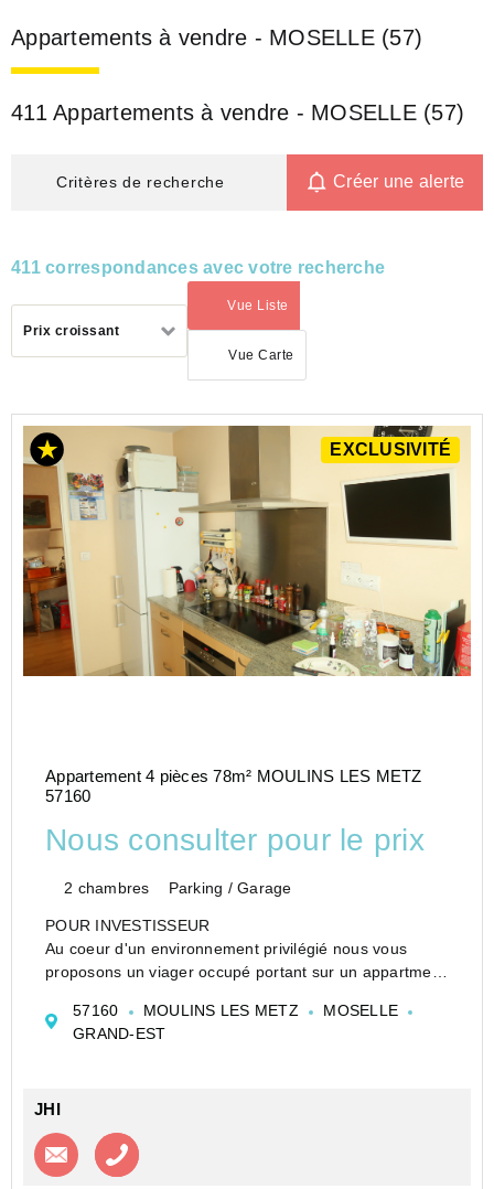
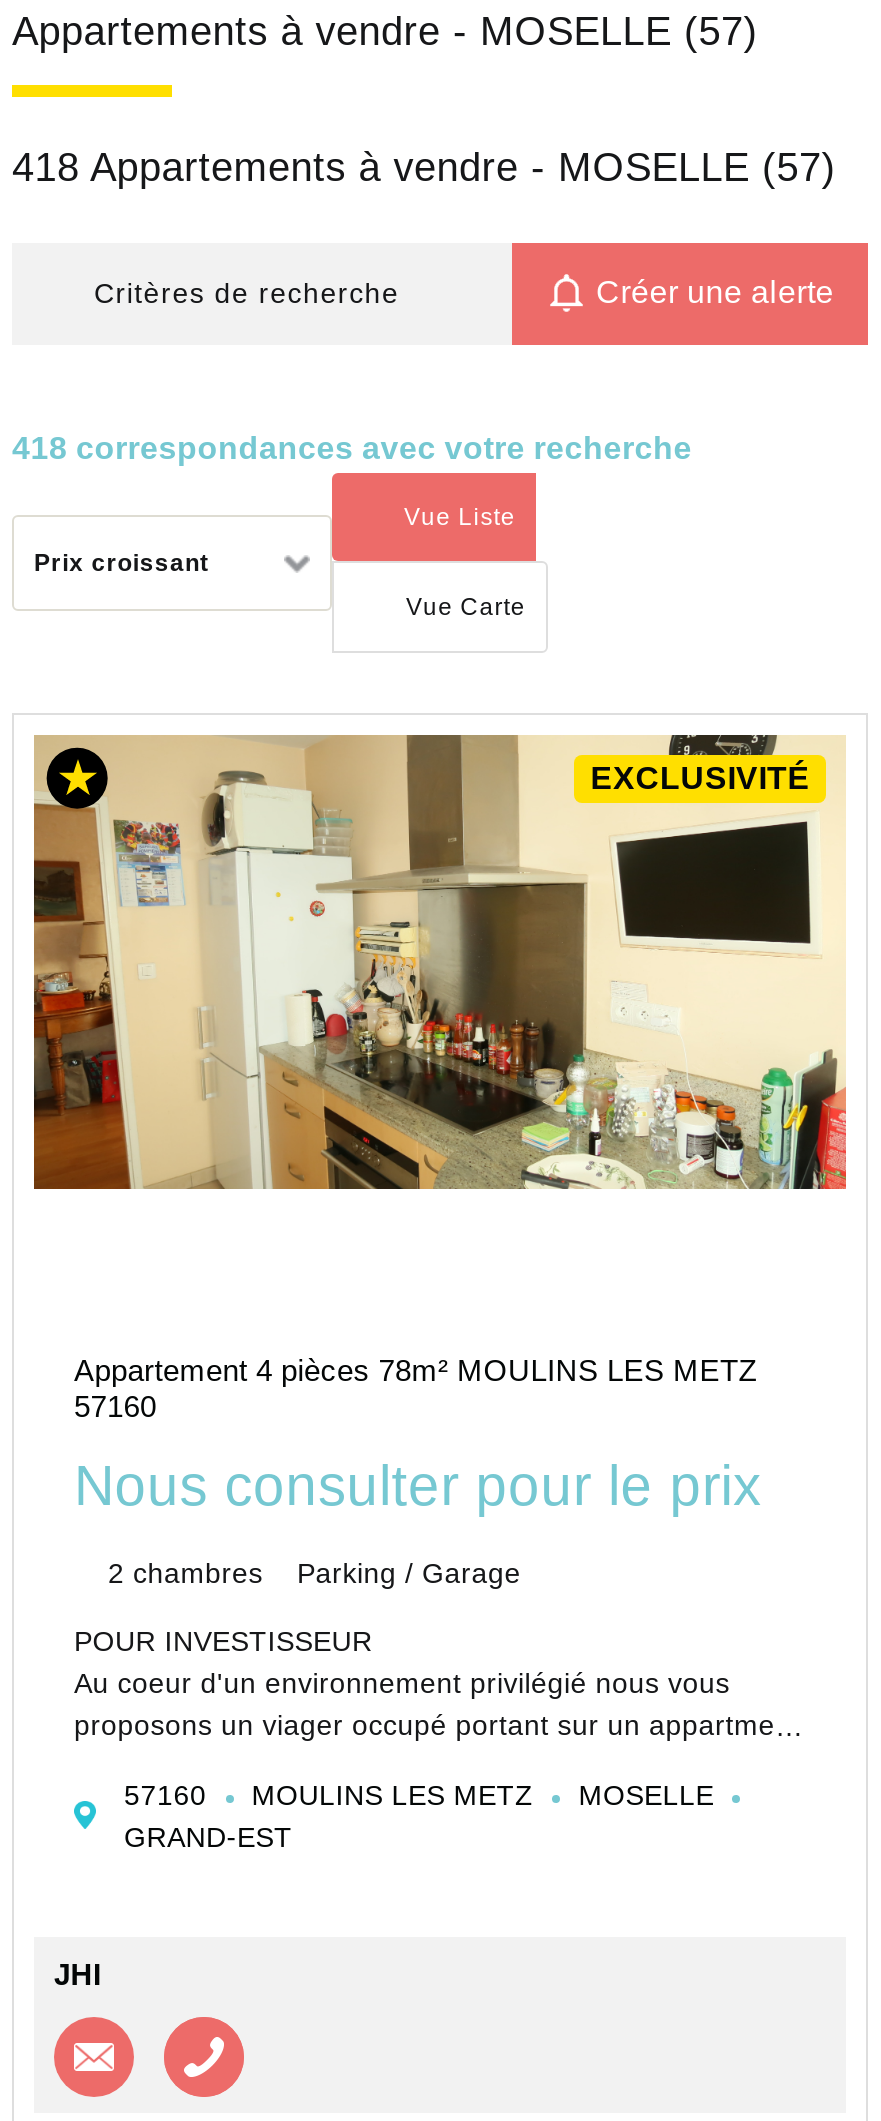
- 411 Appartements à vendre - MOSELLE (57)
+ 418 Appartements à vendre - MOSELLE (57)

- 411 correspondances avec votre recherche
+ 418 correspondances avec votre recherche
